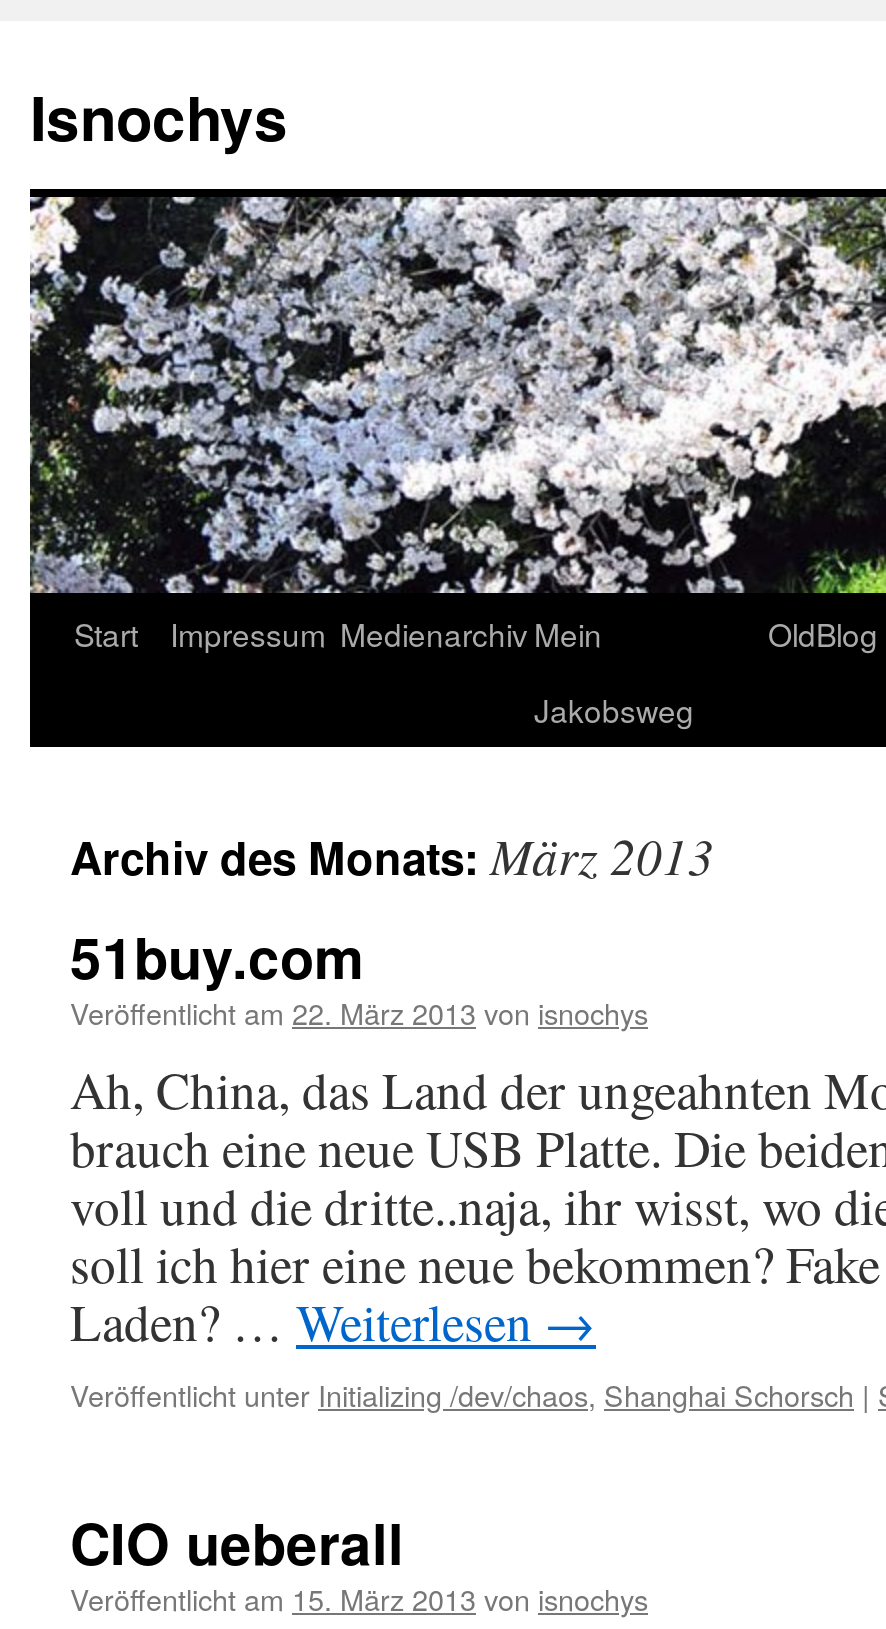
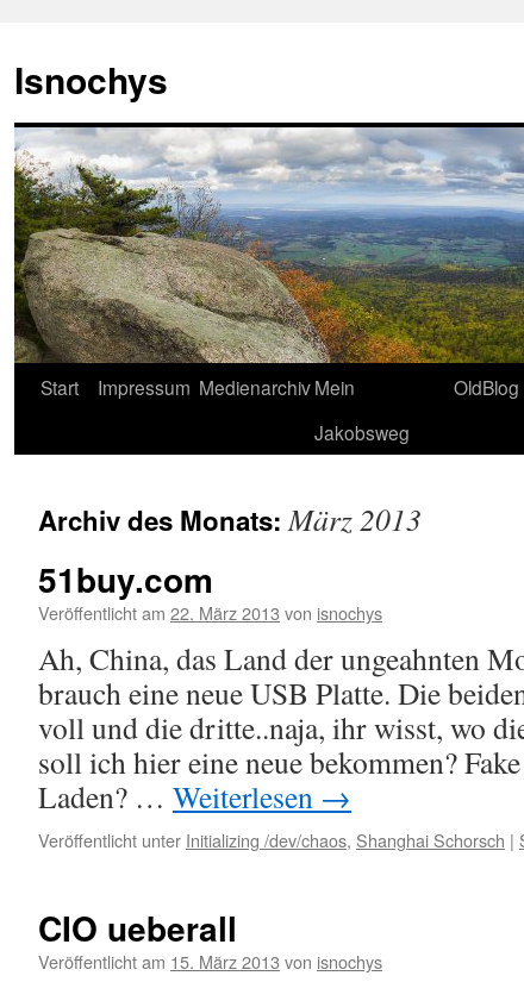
- [image]
+ [image]
